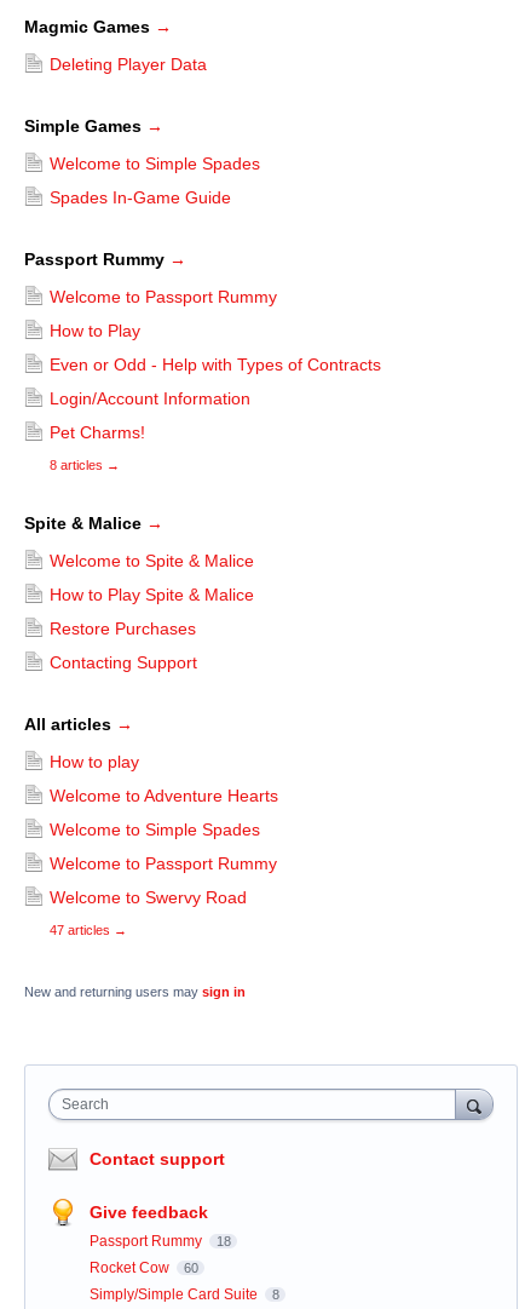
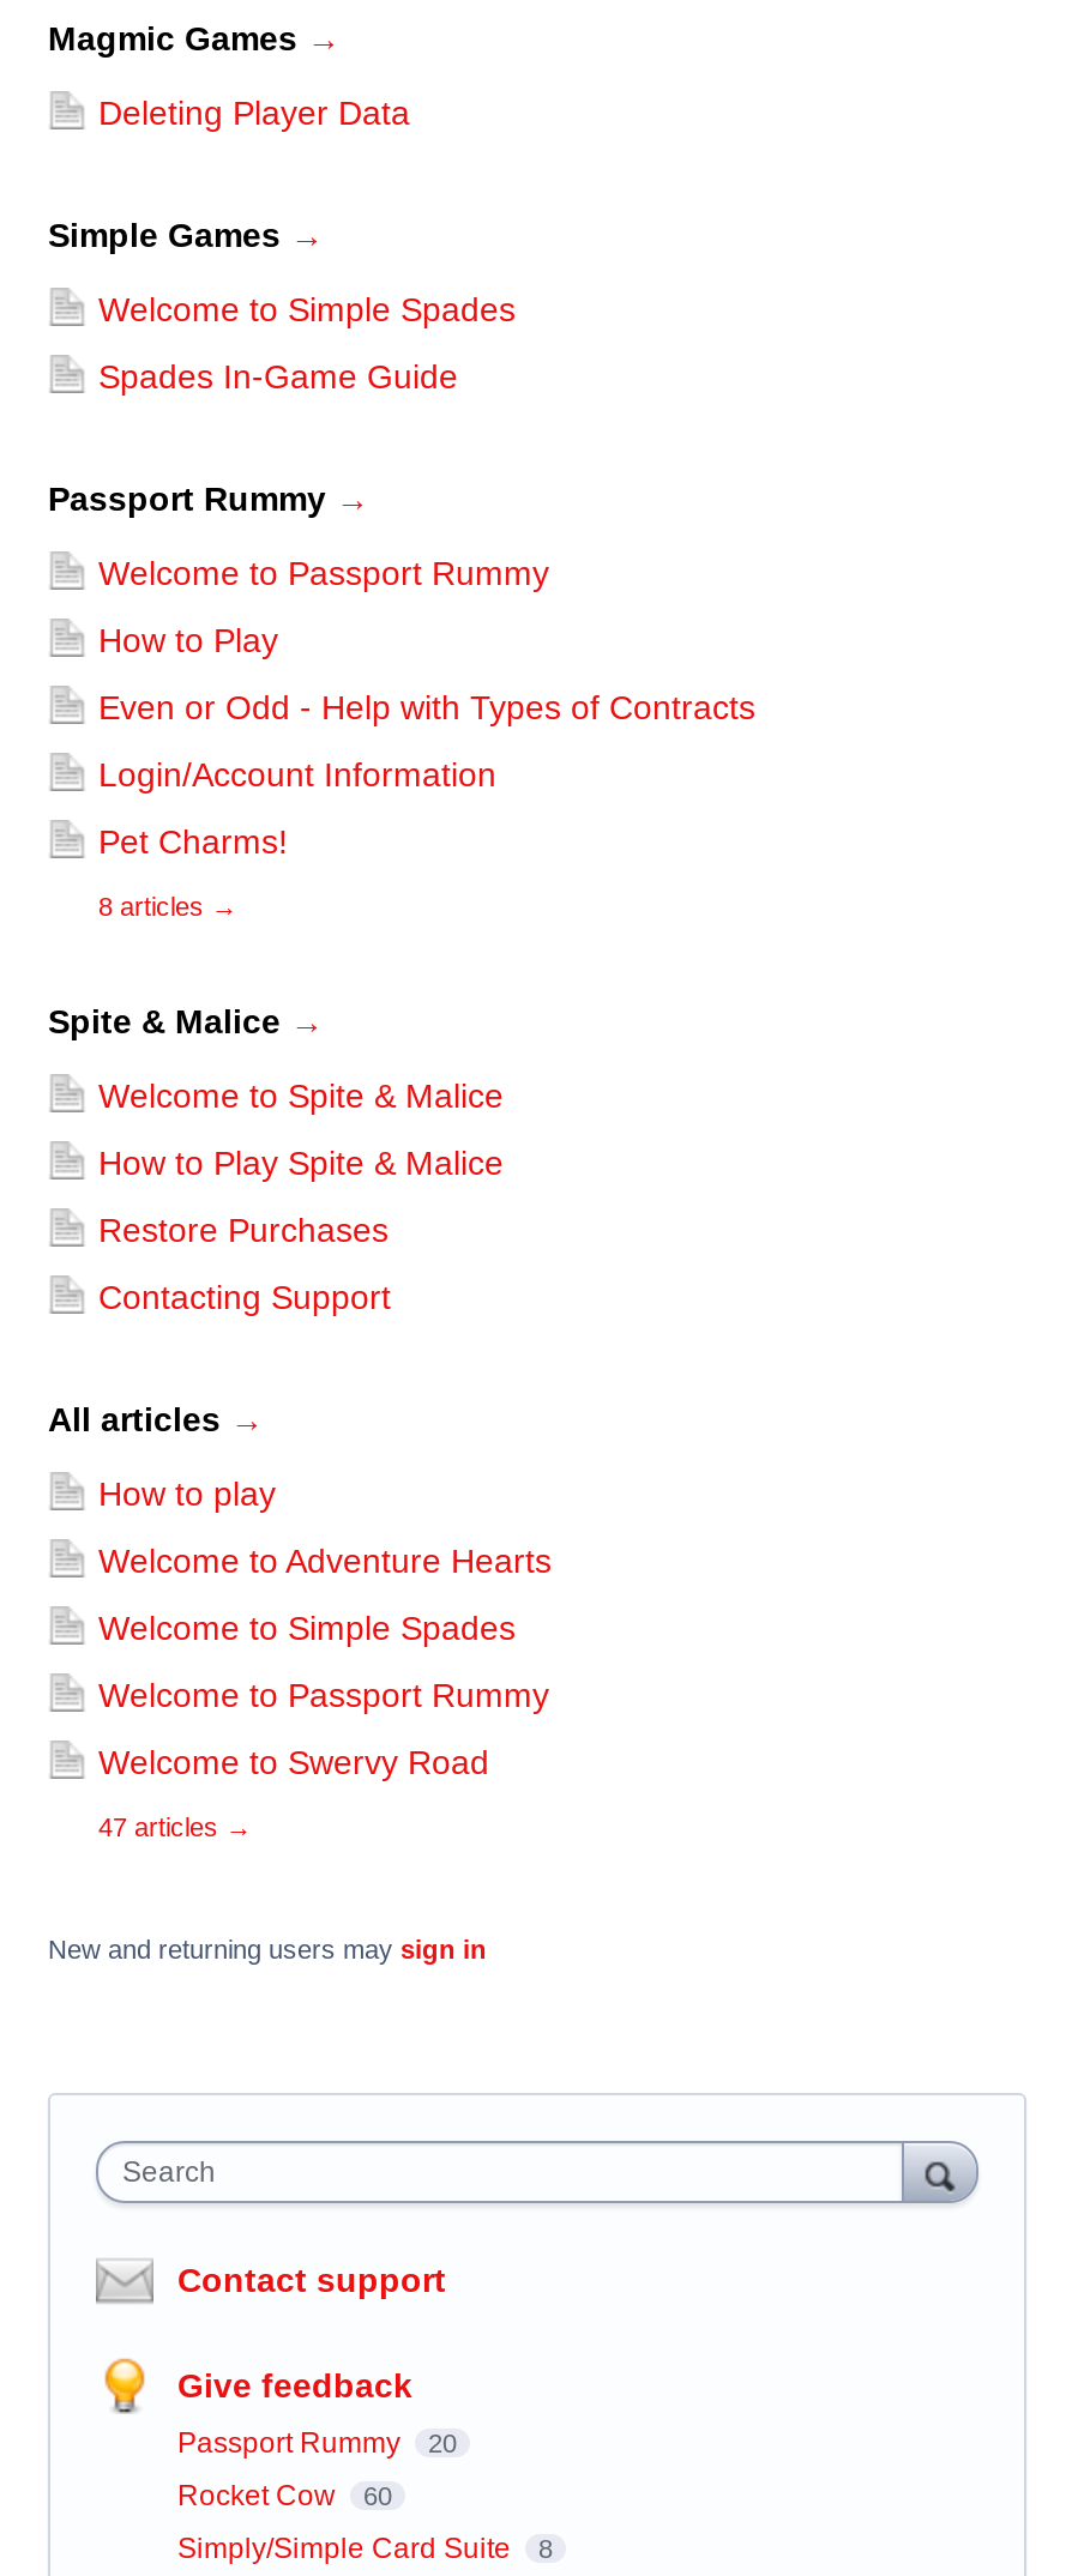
- Passport Rummy 18
+ Passport Rummy 20
